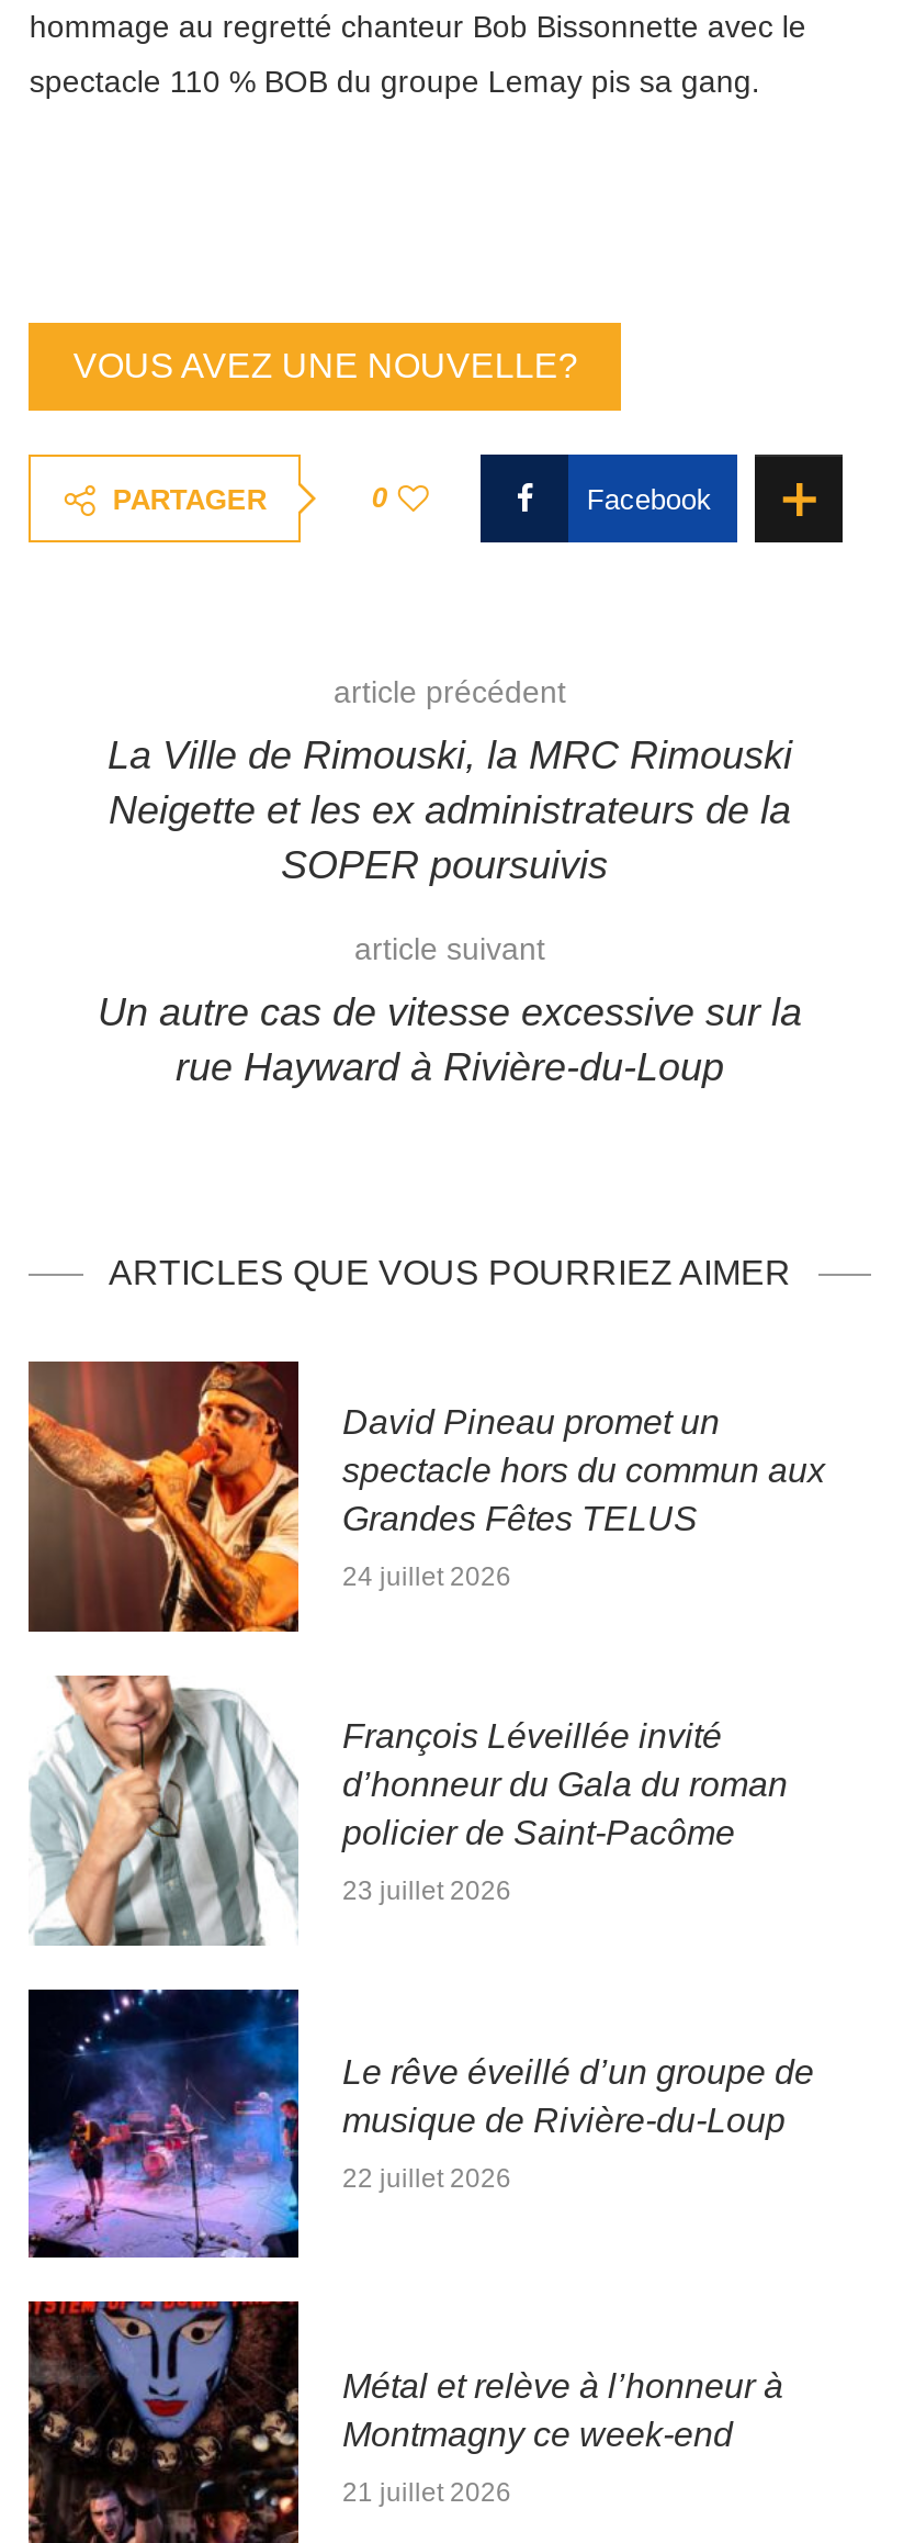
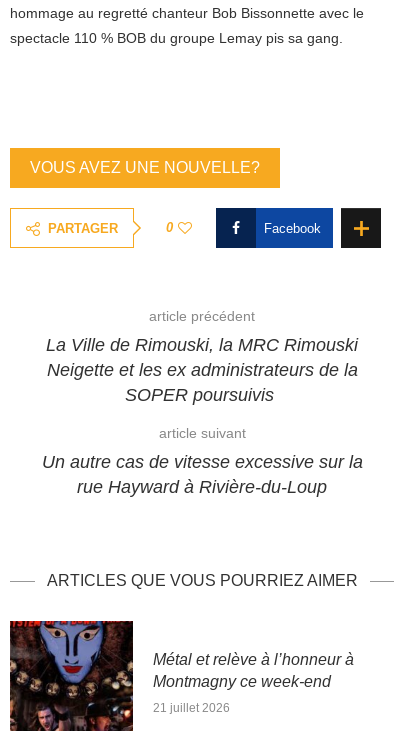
- [image]
- David Pineau promet un
- spectacle hors du commun aux
- Grandes Fêtes TELUS
- 24 juillet 2026

- [image]
- François Léveillée invité
- d’honneur du Gala du roman
- policier de Saint-Pacôme
- 23 juillet 2026

- [image]
- Le rêve éveillé d’un groupe de
- musique de Rivière-du-Loup
- 22 juillet 2026
